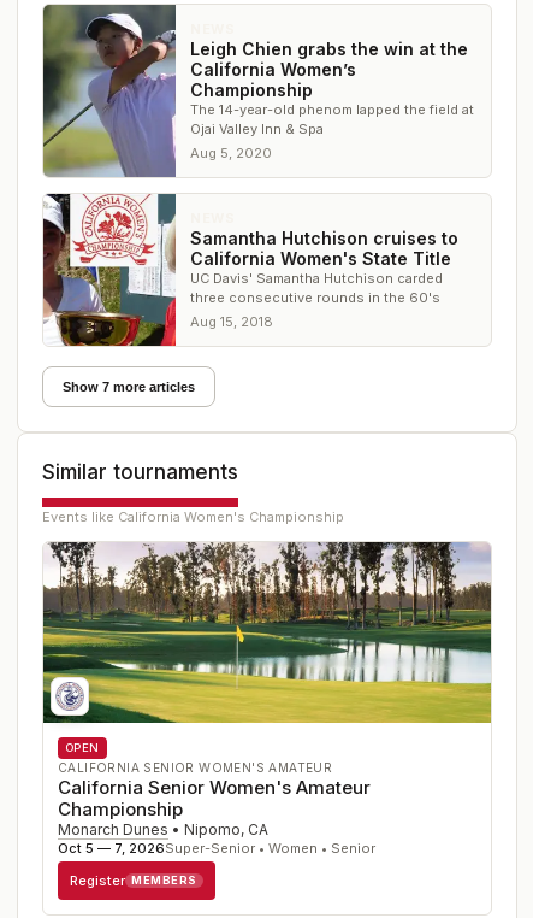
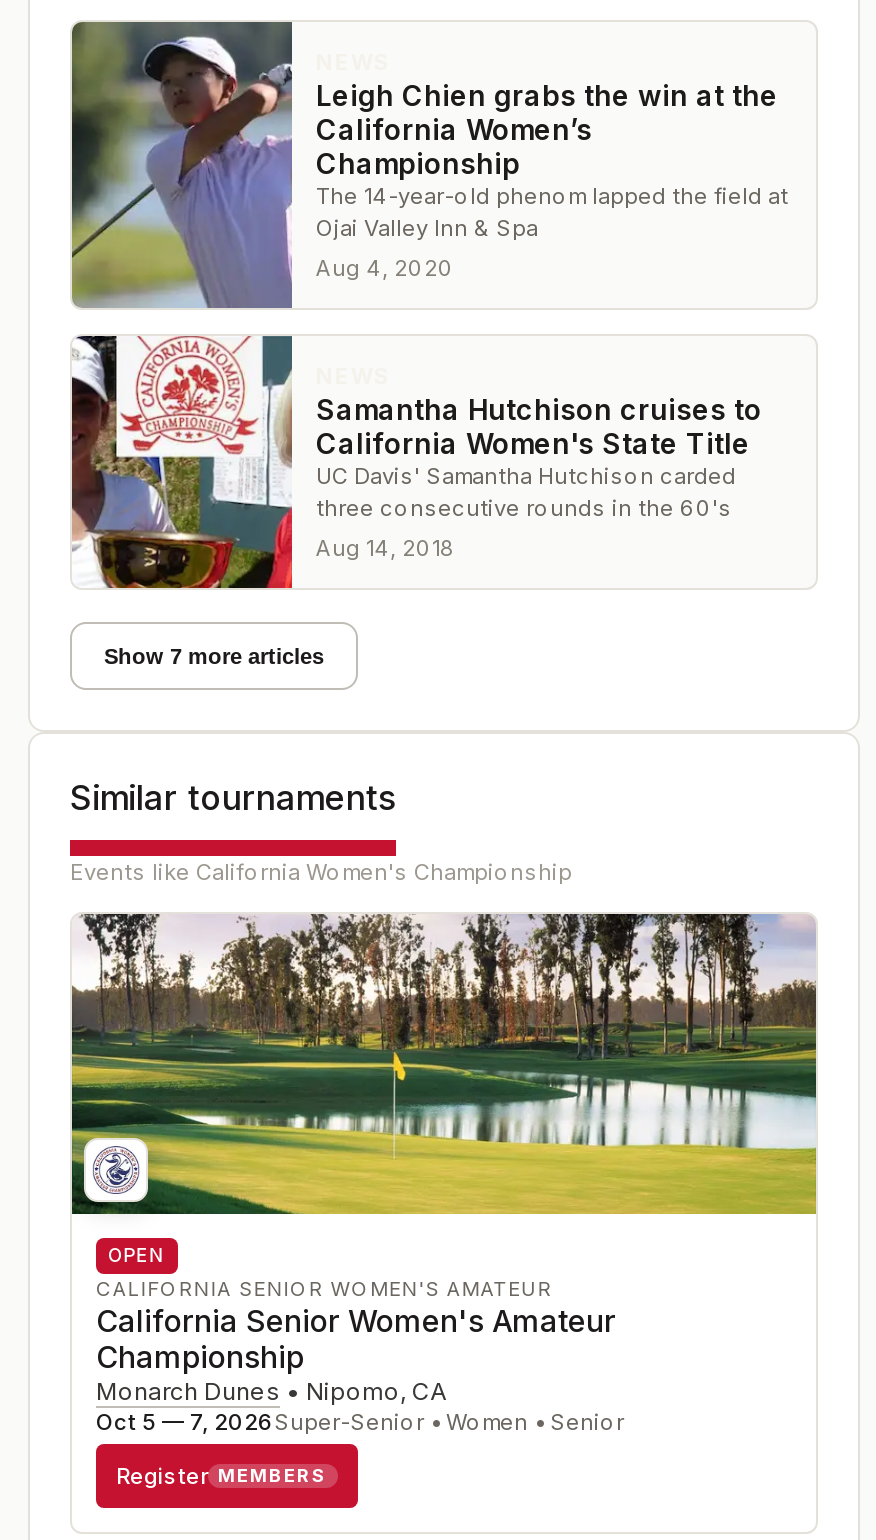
- Aug 5, 2020
+ Aug 4, 2020

- Aug 15, 2018
+ Aug 14, 2018
